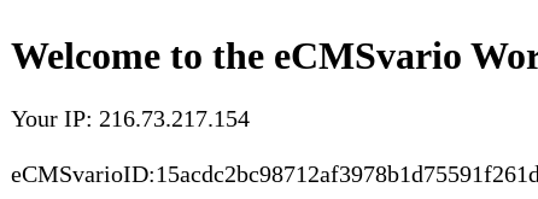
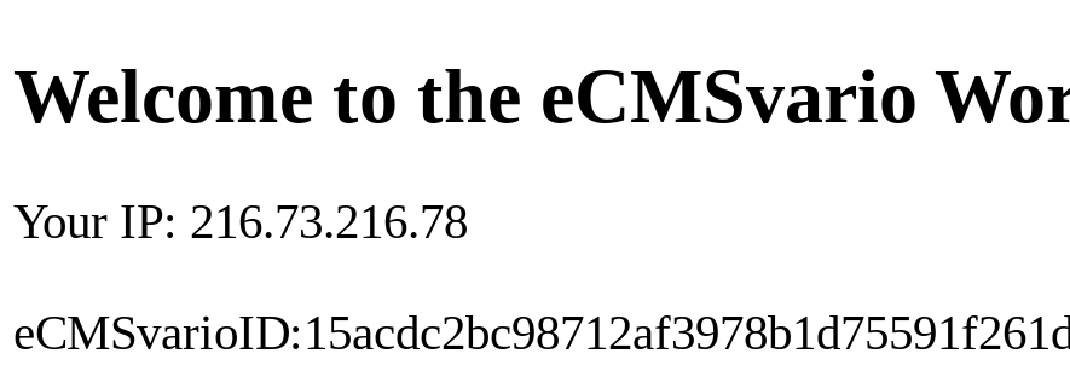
- Your IP: 216.73.217.154
+ Your IP: 216.73.216.78
